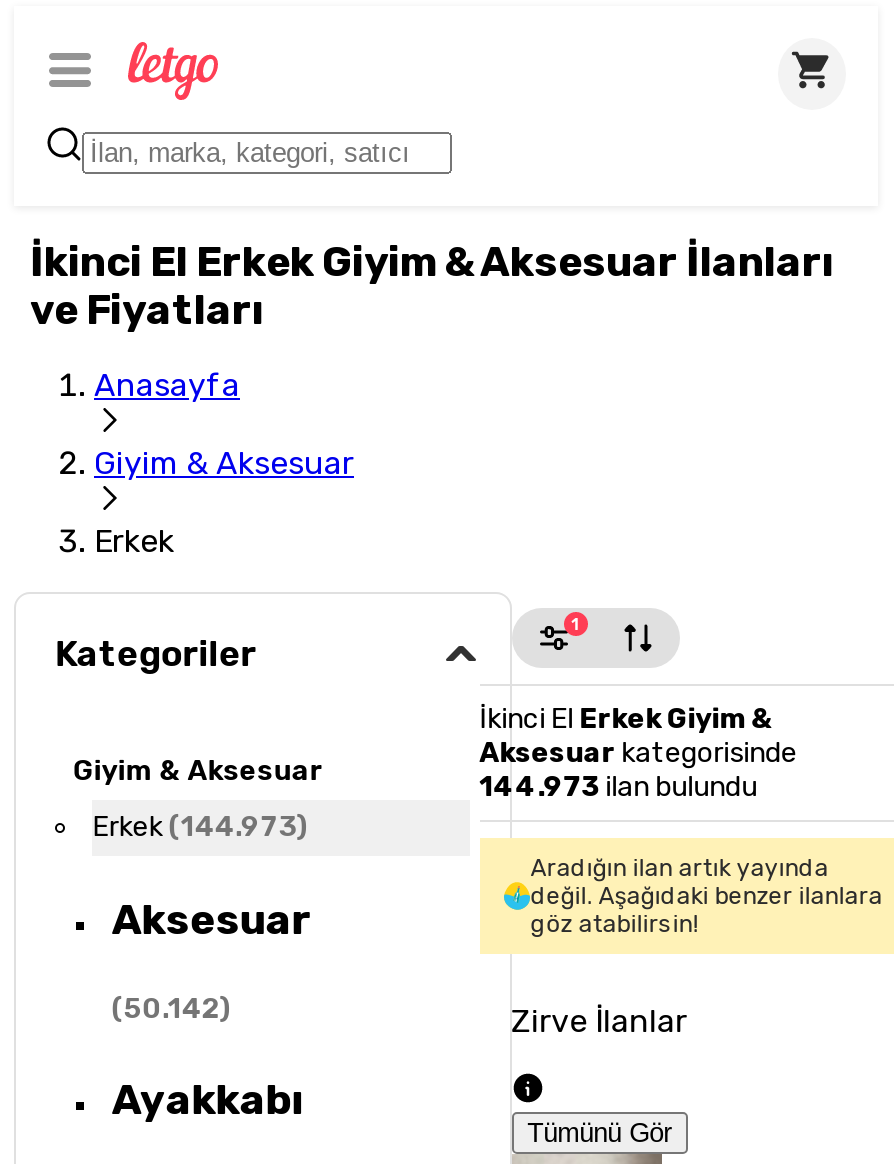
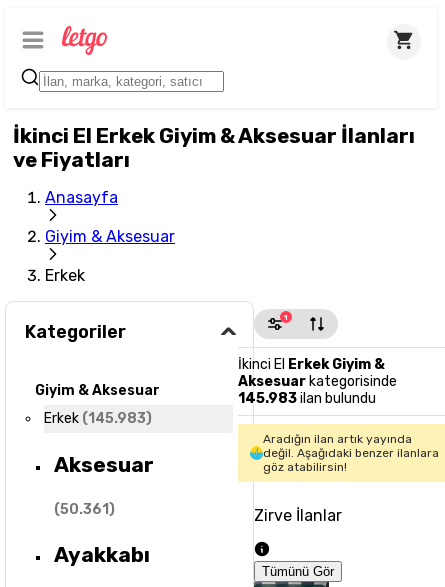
- 144.973 ilan bulundu
+ 145.983 ilan bulundu

- Erkek (144.973)
+ Erkek (145.983)

- (50.142)
+ (50.361)
